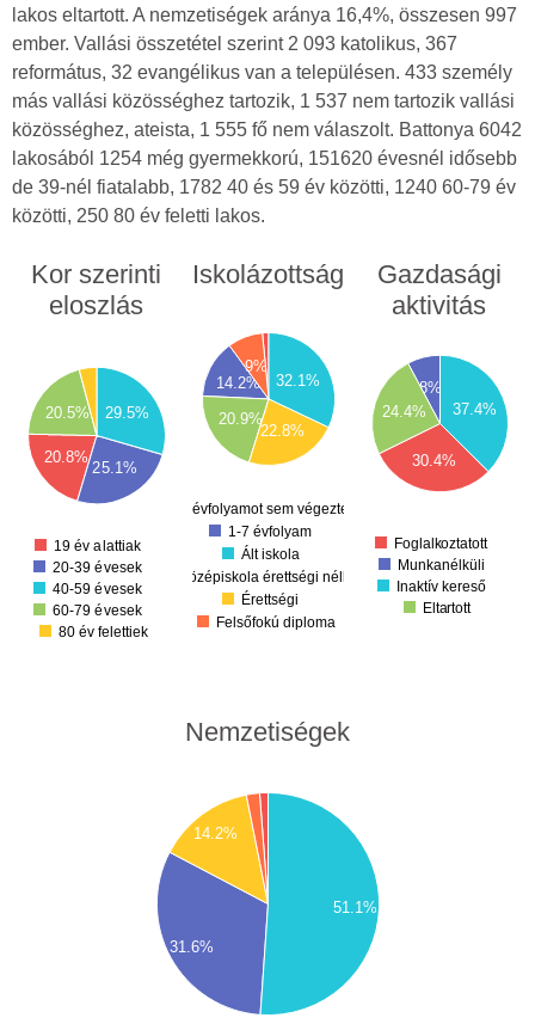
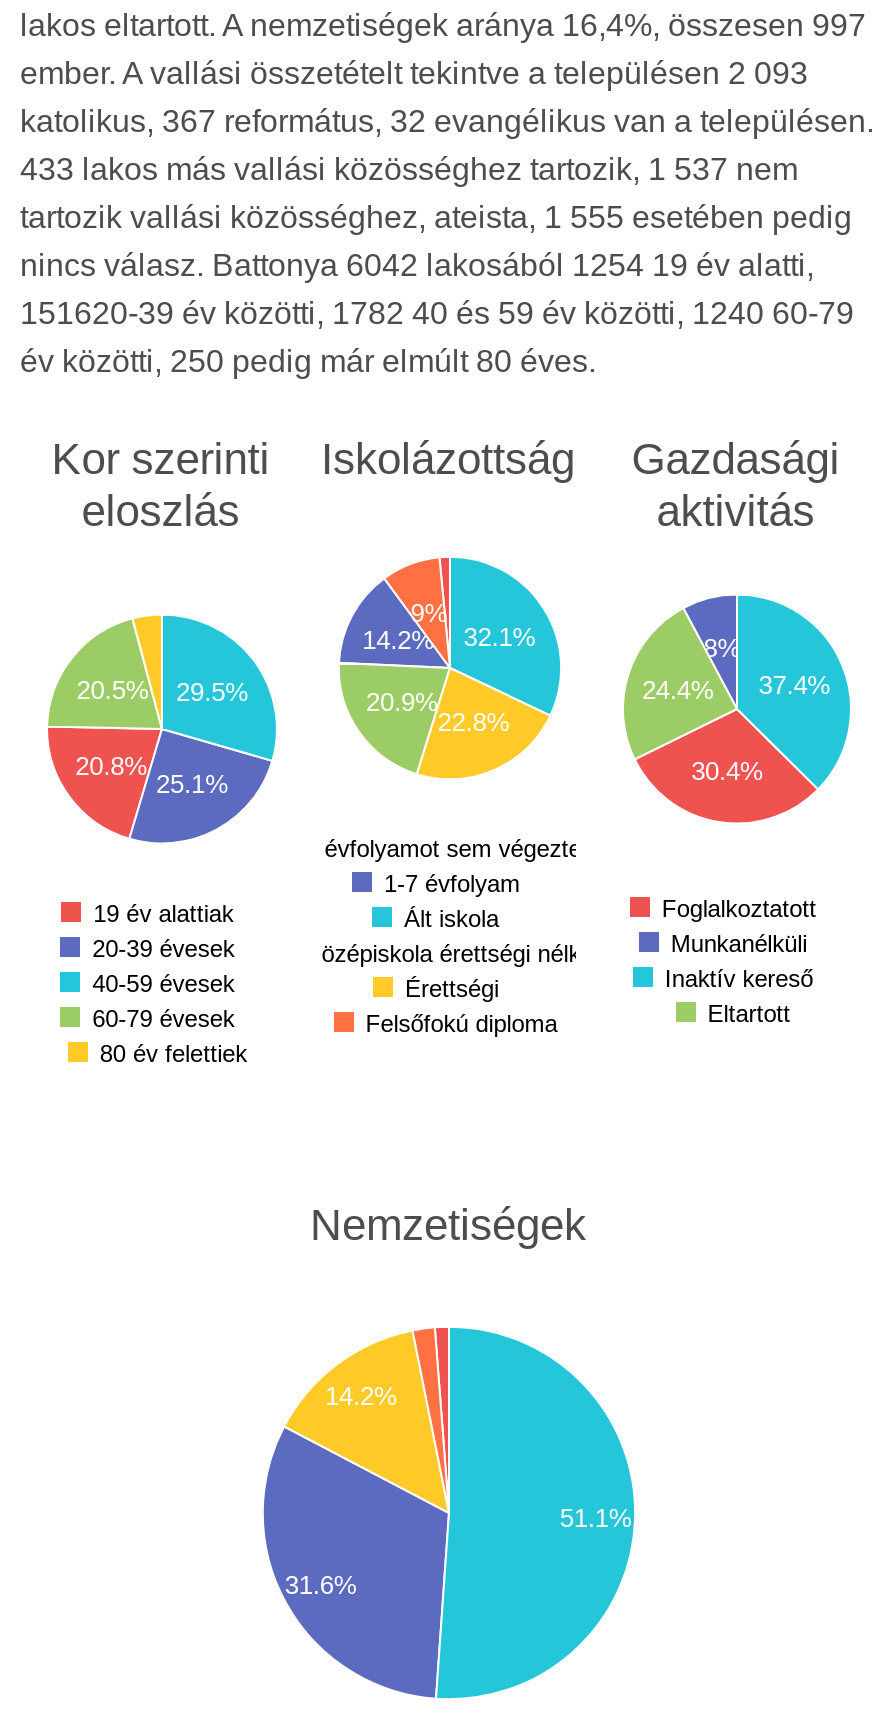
- ember. Vallási összetétel szerint 2 093 katolikus, 367
- református, 32 evangélikus van a településen. 433 személy
- más vallási közösséghez tartozik, 1 537 nem tartozik vallási
- közösséghez, ateista, 1 555 fő nem válaszolt. Battonya 6042
- lakosából 1254 még gyermekkorú, 151620 évesnél idősebb
- de 39-nél fiatalabb, 1782 40 és 59 év közötti, 1240 60-79 év
- közötti, 250 80 év feletti lakos.
+ ember. A vallási összetételt tekintve a településen 2 093
+ katolikus, 367 református, 32 evangélikus van a településen.
+ 433 lakos más vallási közösséghez tartozik, 1 537 nem
+ tartozik vallási közösséghez, ateista, 1 555 esetében pedig
+ nincs válasz. Battonya 6042 lakosából 1254 19 év alatti,
+ 151620-39 év közötti, 1782 40 és 59 év közötti, 1240 60-79
+ év közötti, 250 pedig már elmúlt 80 éves.
